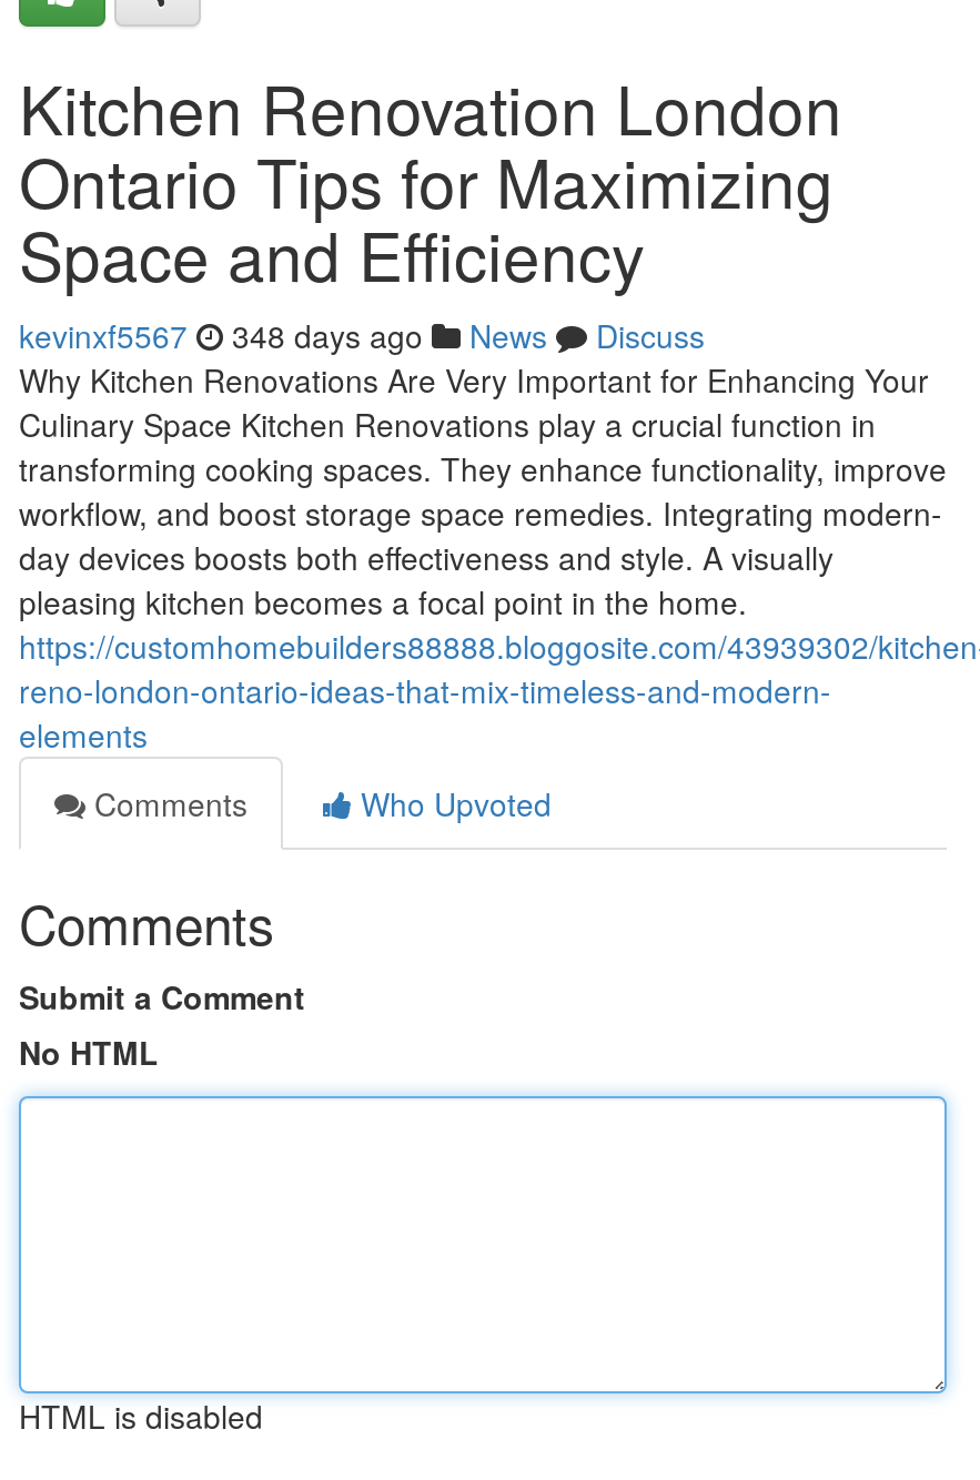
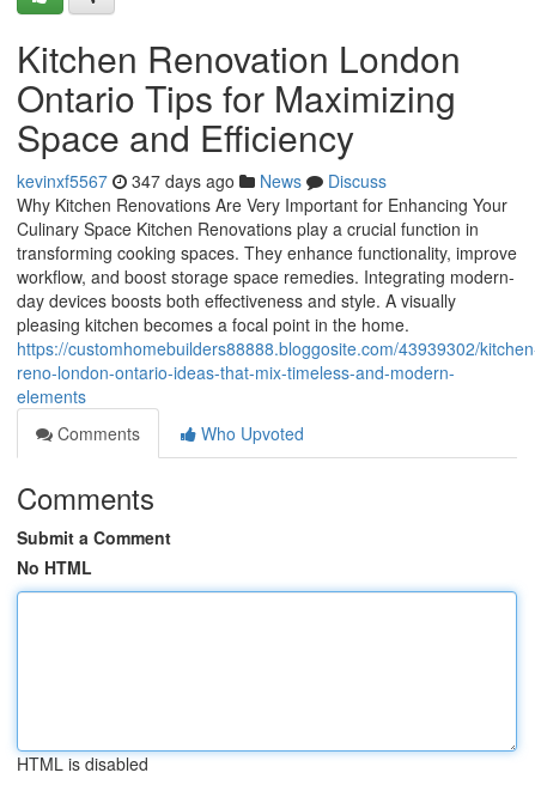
- kevinxf5567 348 days ago News Discuss
+ kevinxf5567 347 days ago News Discuss
